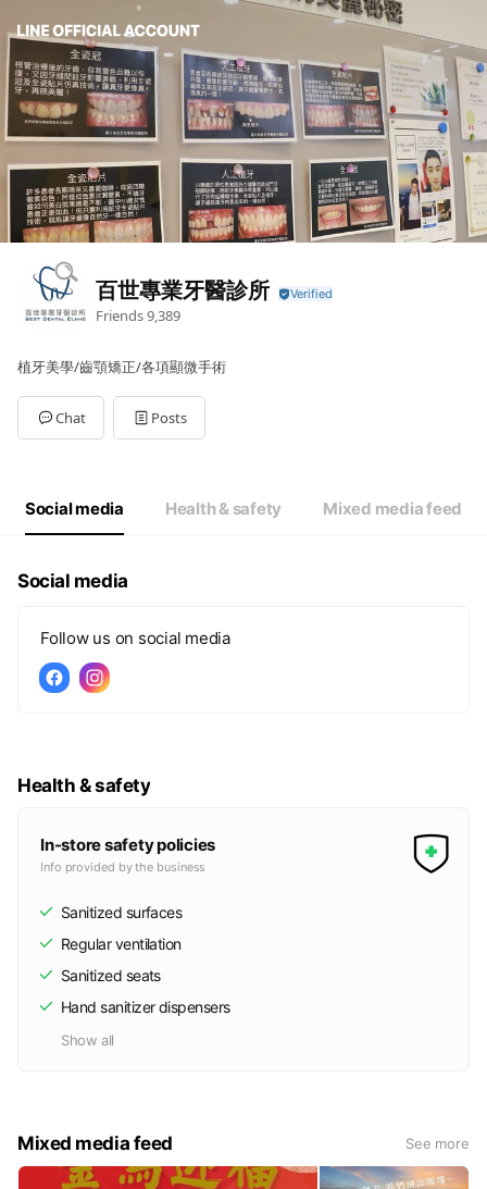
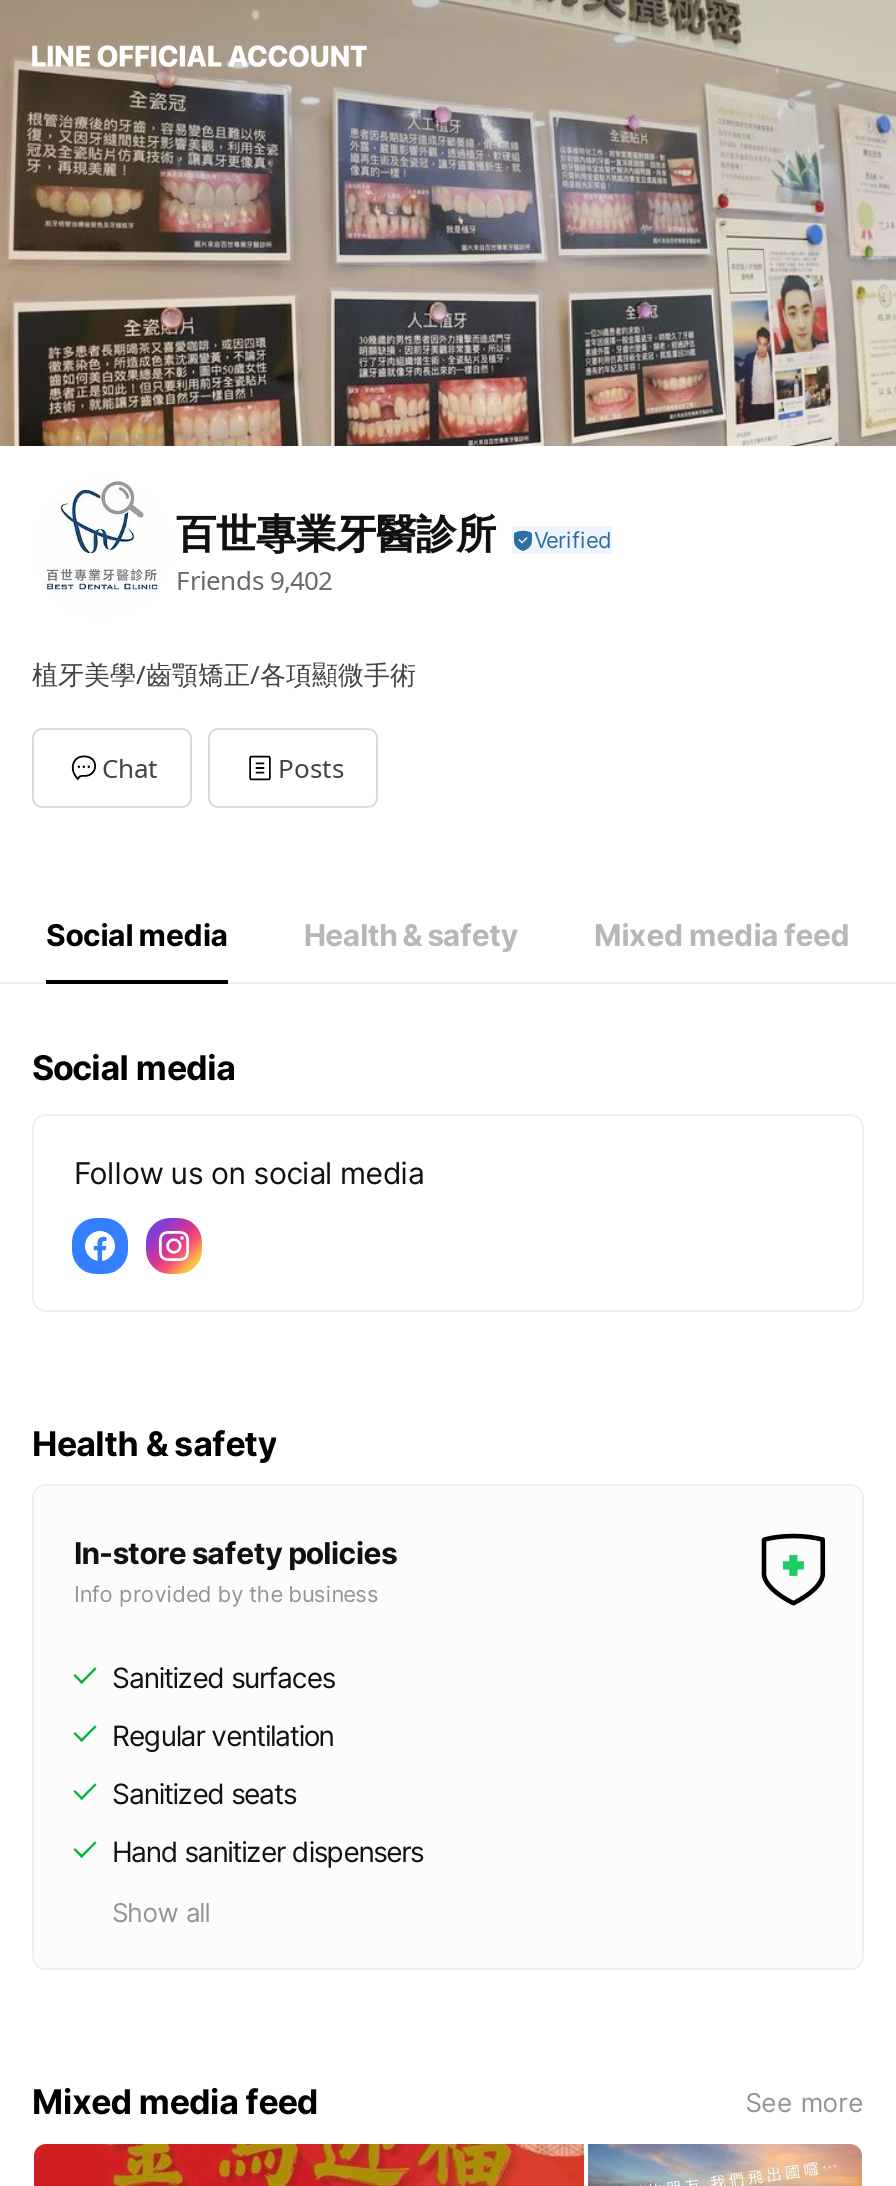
- Friends 9,389
+ Friends 9,402
